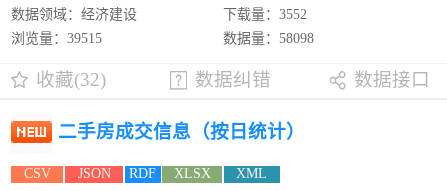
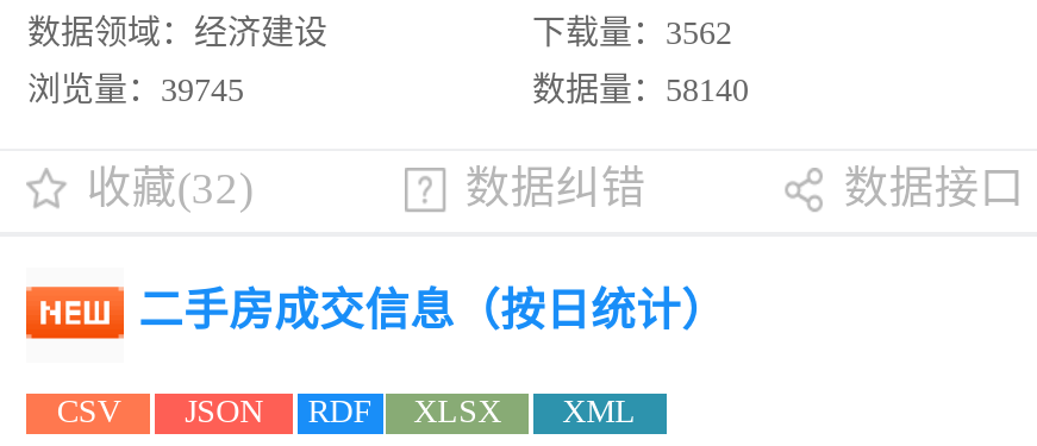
- 下载量：3552
+ 下载量：3562

- 浏览量：39515
+ 浏览量：39745

- 数据量：58098
+ 数据量：58140
